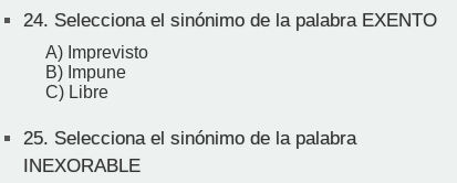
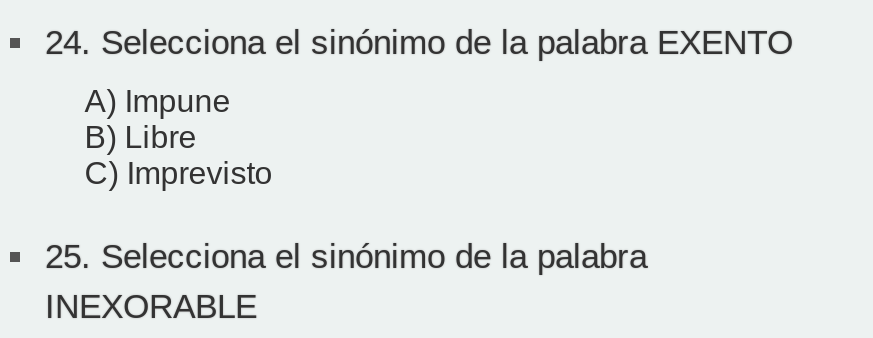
- A) Imprevisto
+ A) Impune

- B) Impune
+ B) Libre

- C) Libre
+ C) Imprevisto
